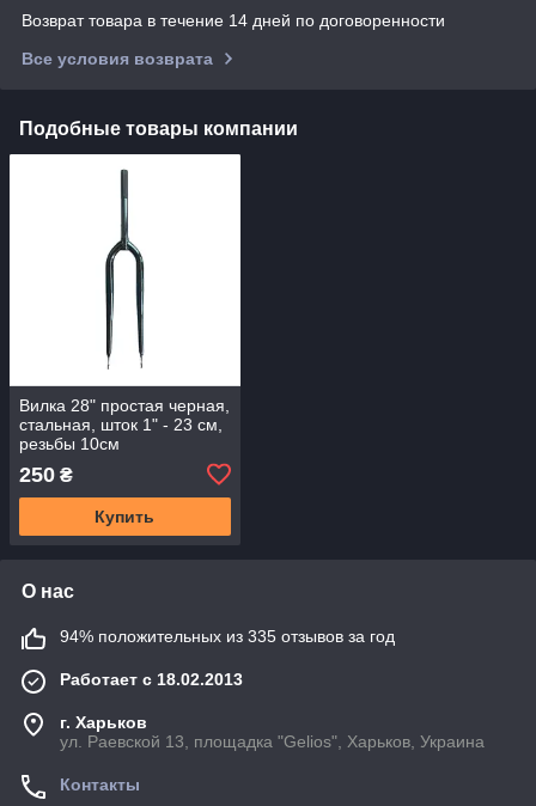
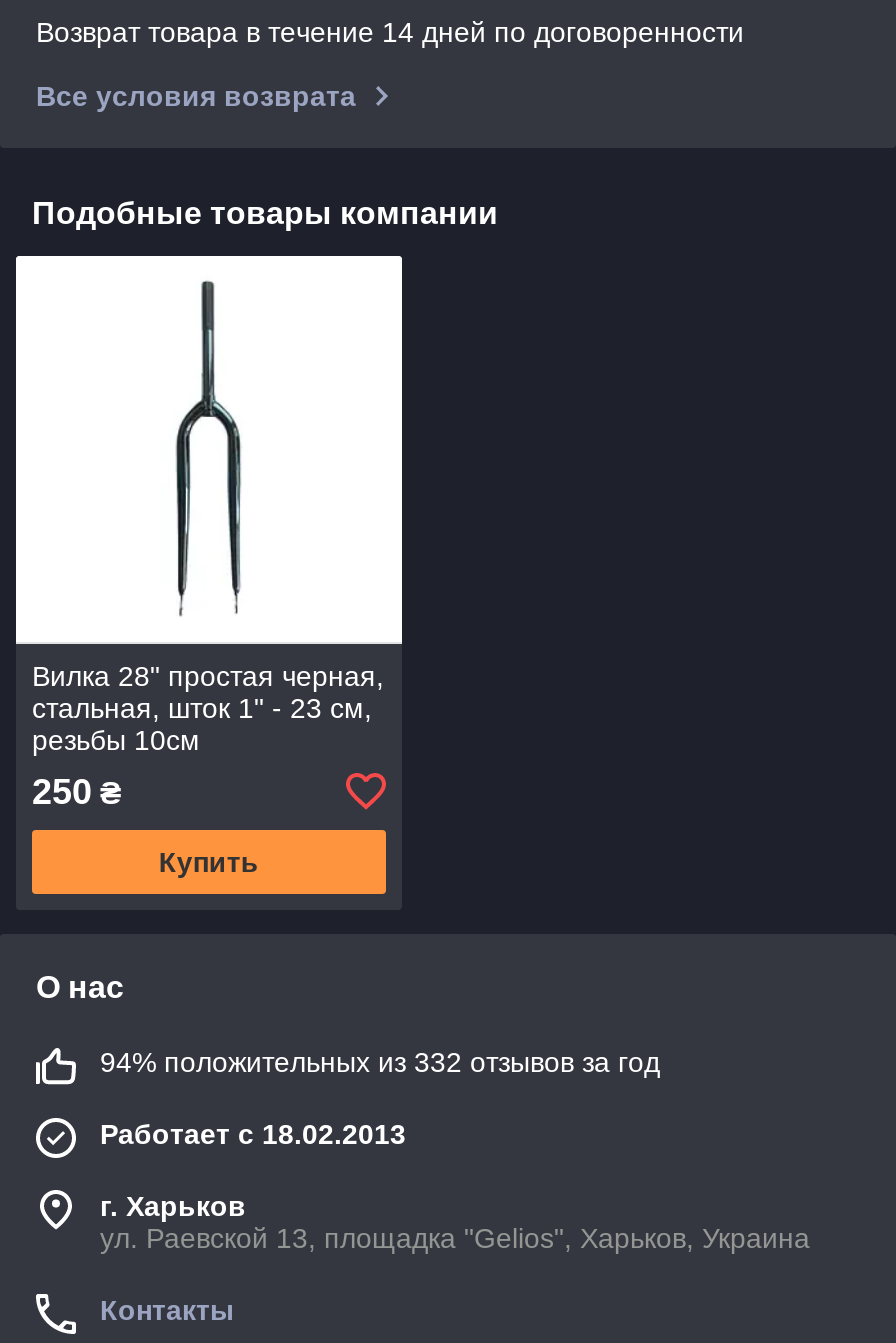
- 94% положительных из 335 отзывов за год
+ 94% положительных из 332 отзывов за год
